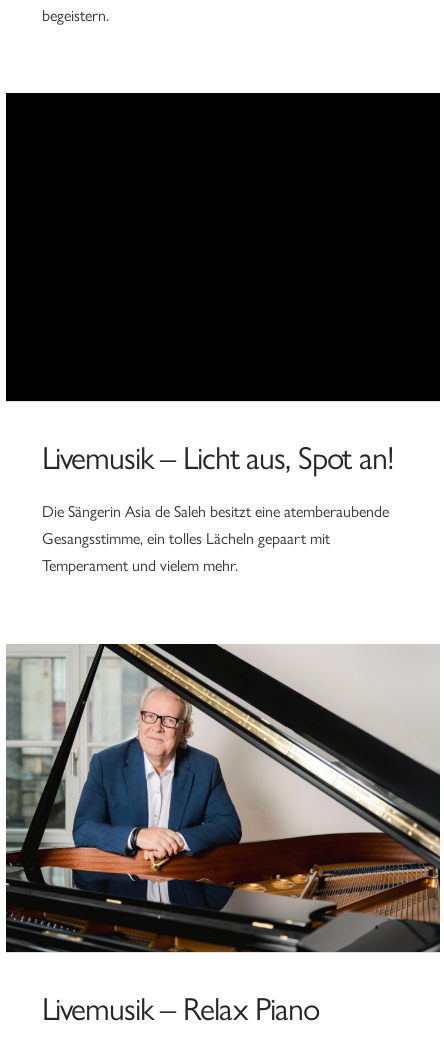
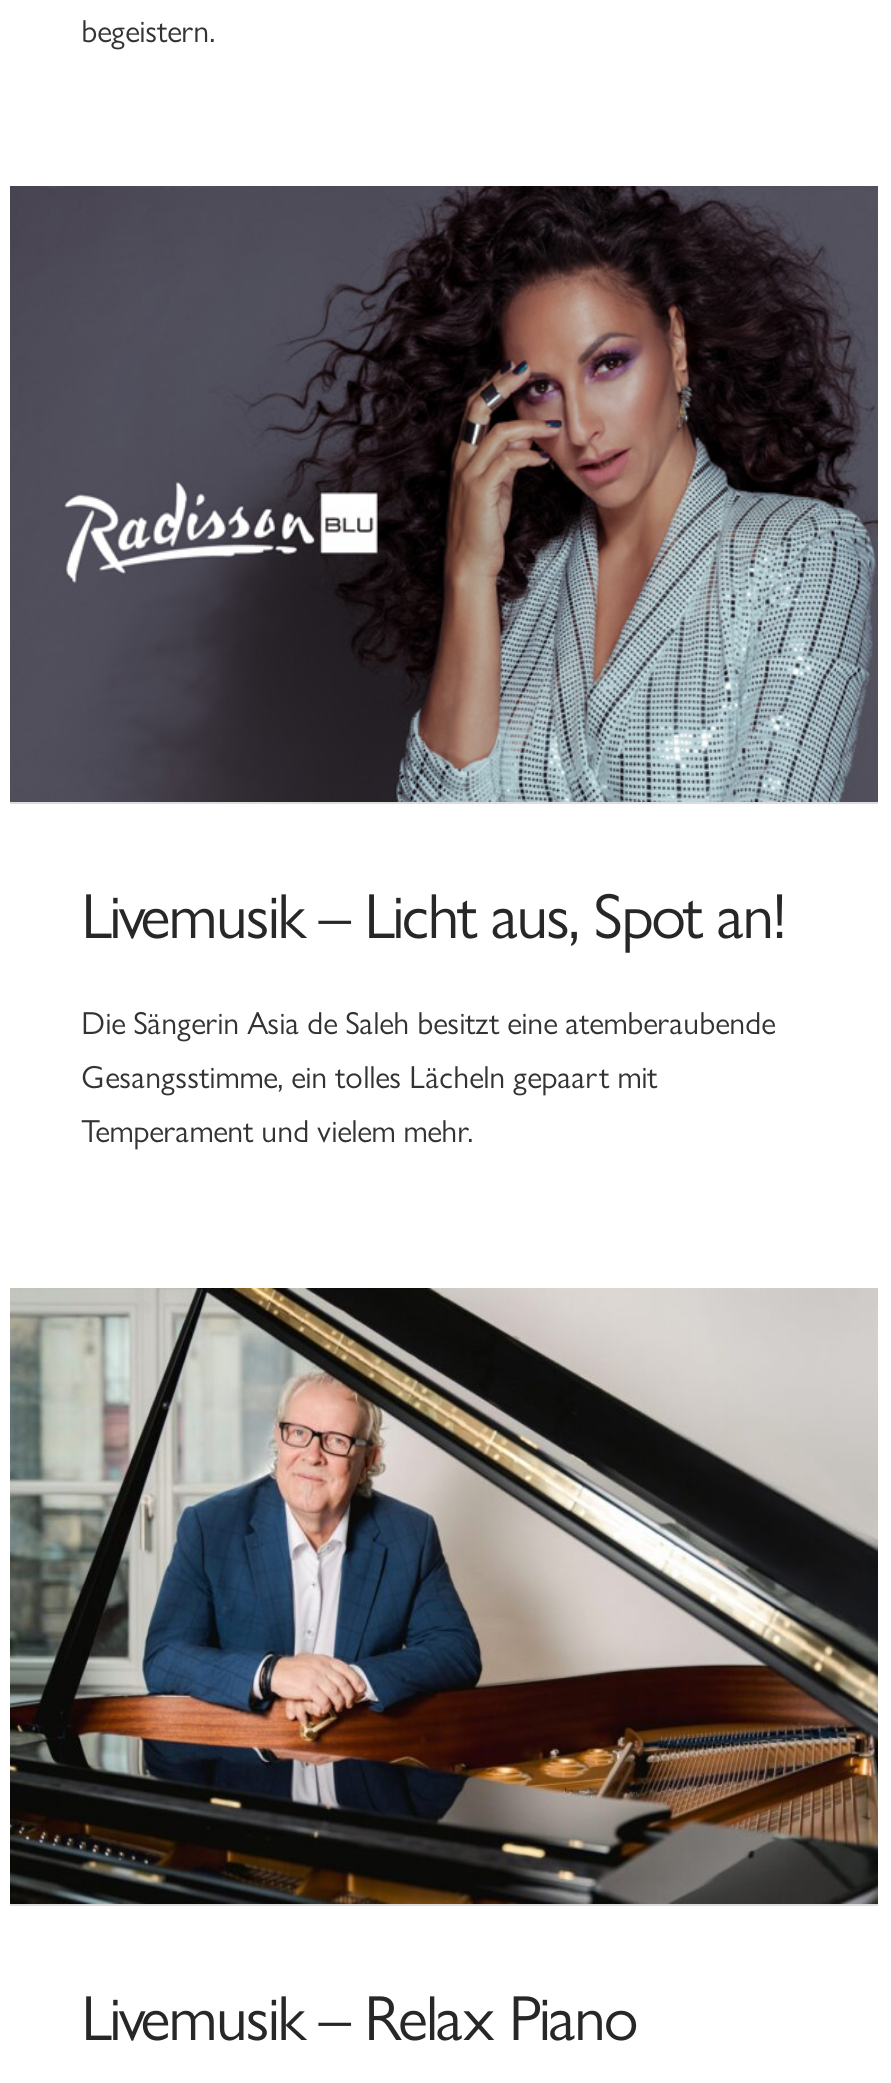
+ [image]
